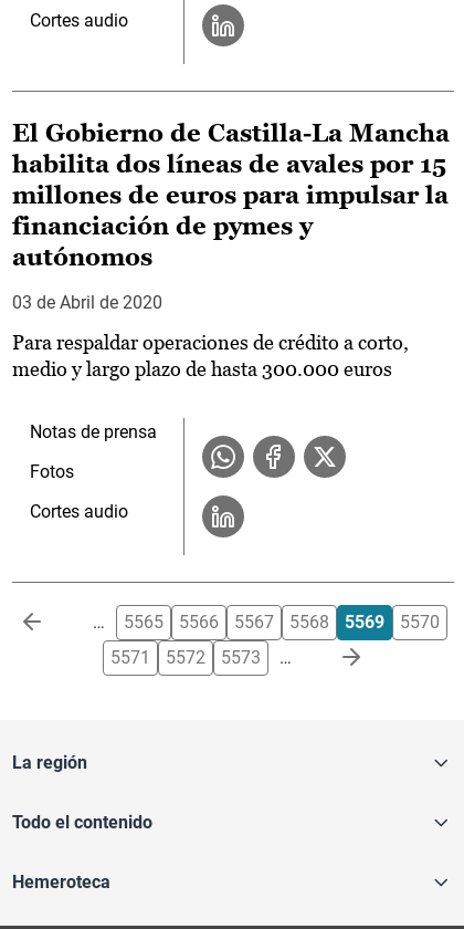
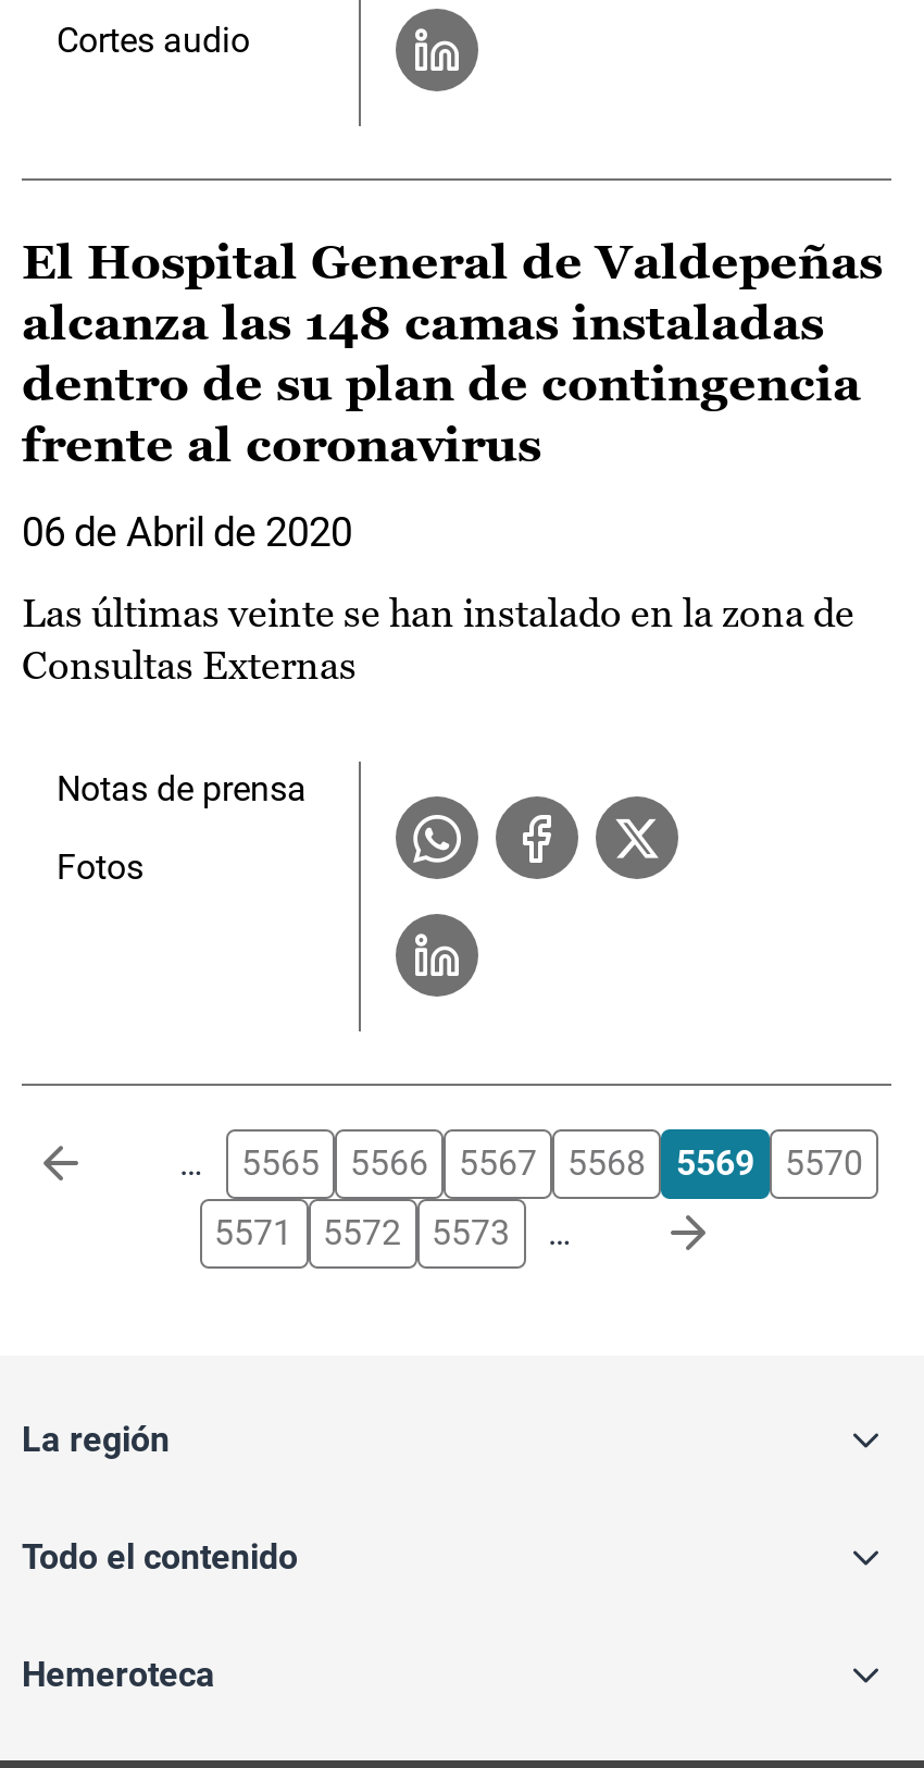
- El Gobierno de Castilla-La Mancha
- habilita dos líneas de avales por 15
- millones de euros para impulsar la
- financiación de pymes y
- autónomos
+ El Hospital General de Valdepeñas
+ alcanza las 148 camas instaladas
+ dentro de su plan de contingencia
+ frente al coronavirus

- 03 de Abril de 2020
+ 06 de Abril de 2020

- Para respaldar operaciones de crédito a corto,
- medio y largo plazo de hasta 300.000 euros
+ Las últimas veinte se han instalado en la zona de
+ Consultas Externas

- Cortes audio
